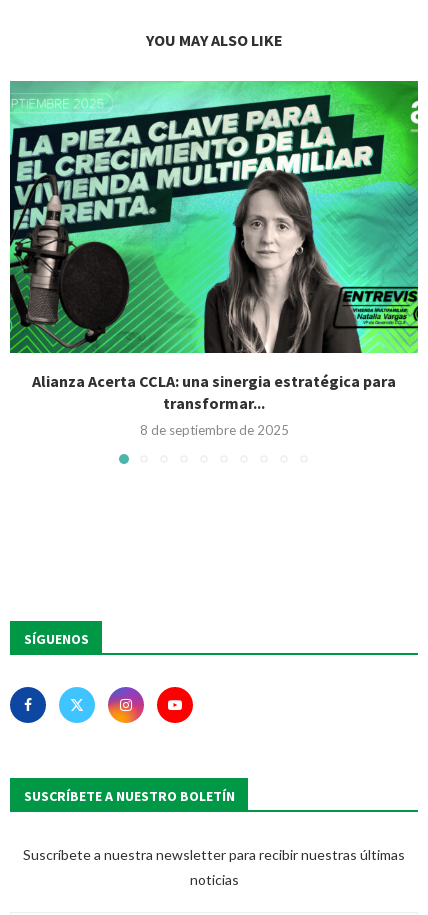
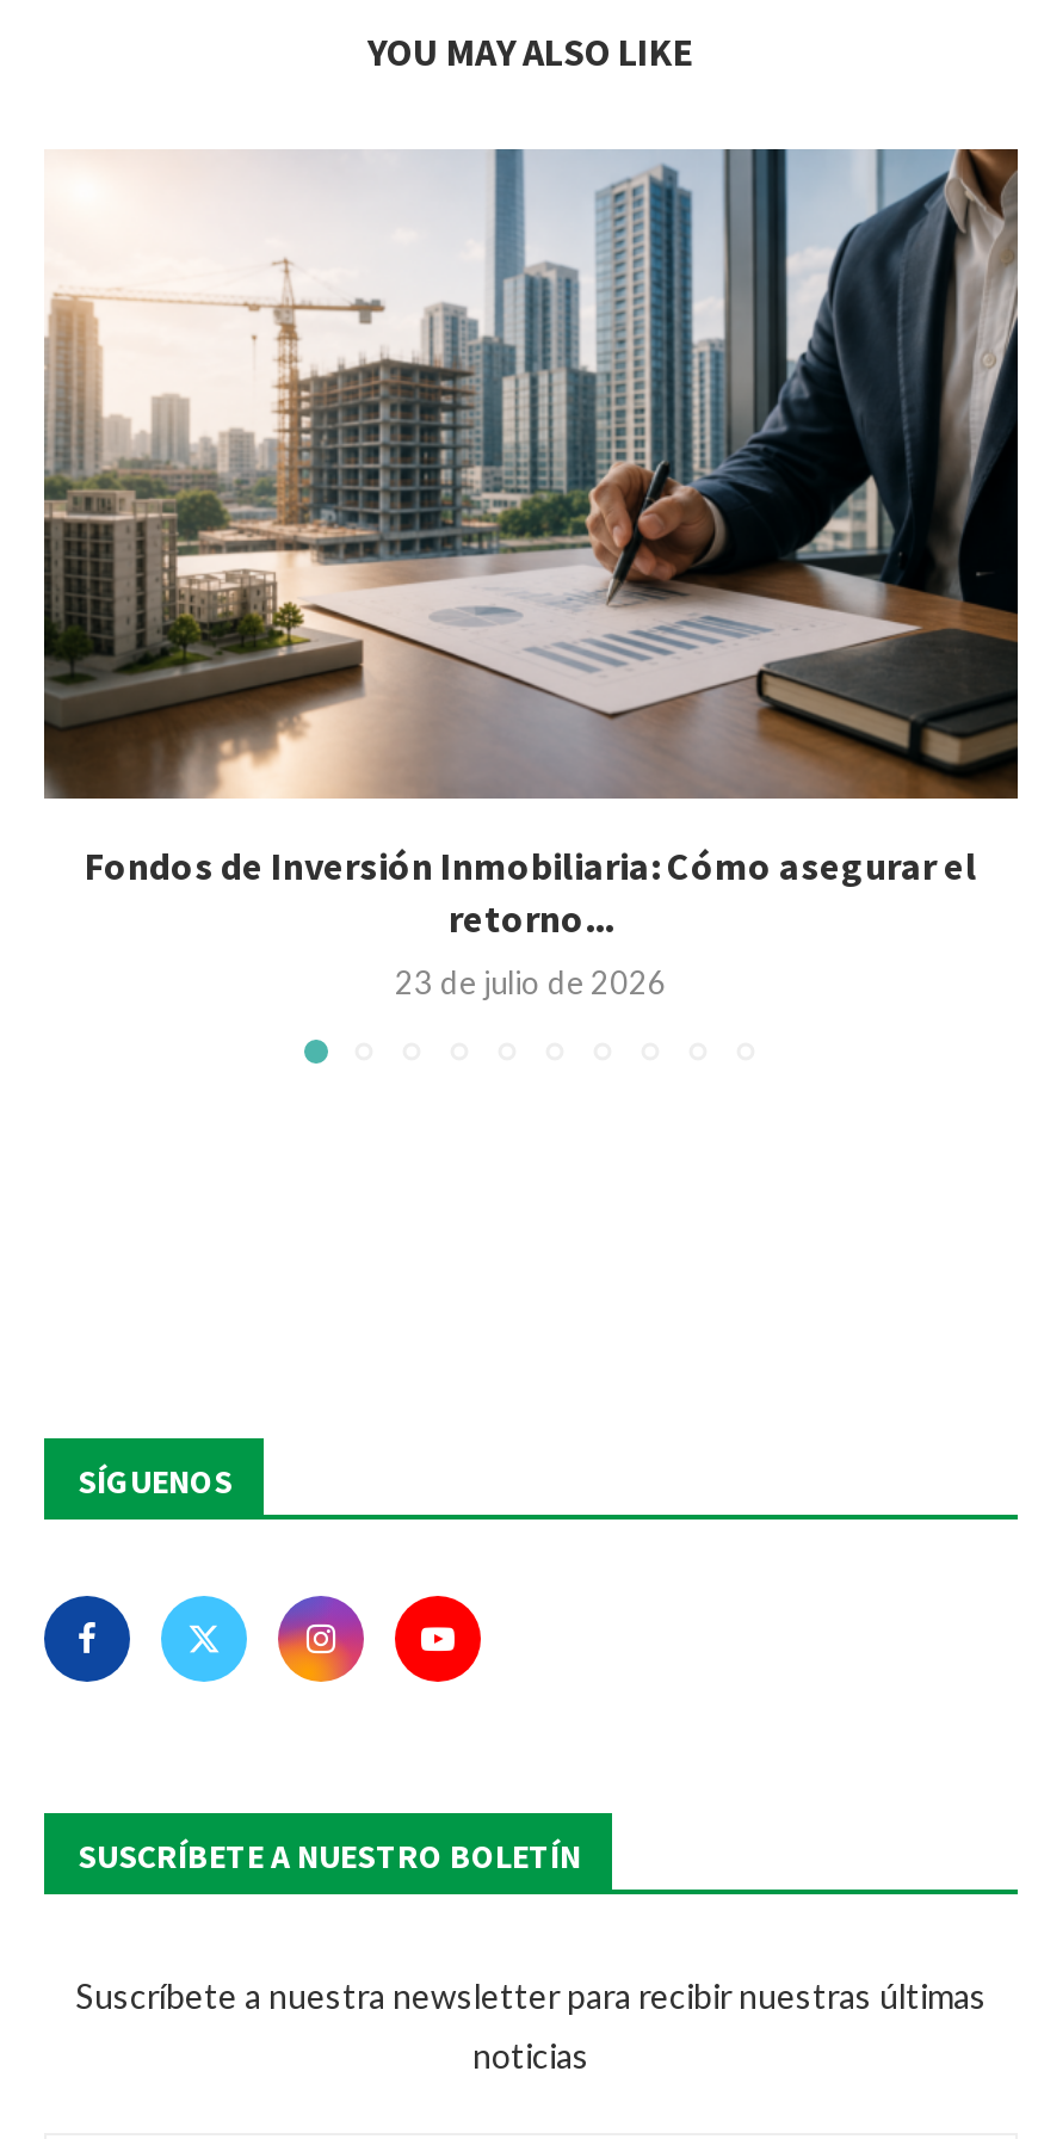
- [image]
- Alianza Acerta CCLA: una sinergia estratégica para
- transformar...
- 8 de septiembre de 2025
+ [image]
+ Fondos de Inversión Inmobiliaria: Cómo asegurar el
+ retorno...
+ 23 de julio de 2026
